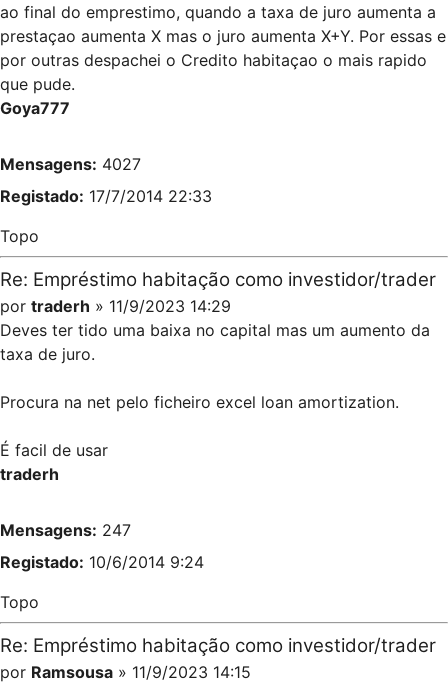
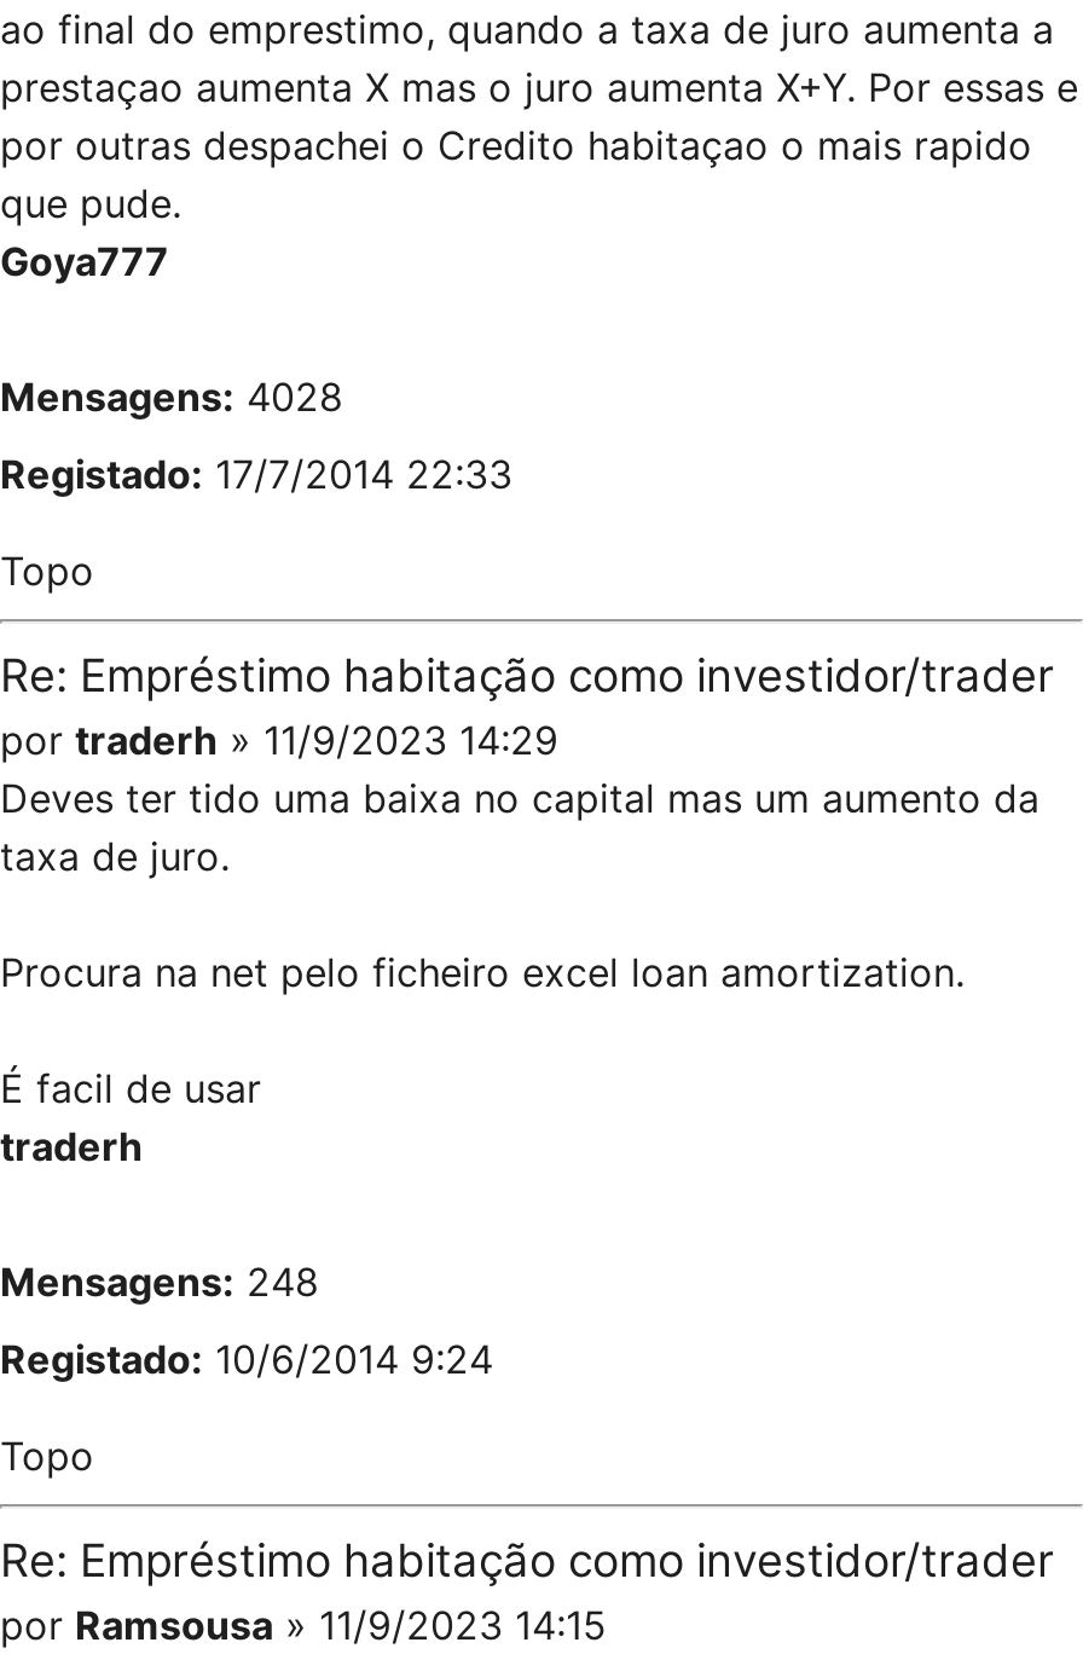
- Mensagens: 4027
+ Mensagens: 4028

- Mensagens: 247
+ Mensagens: 248
